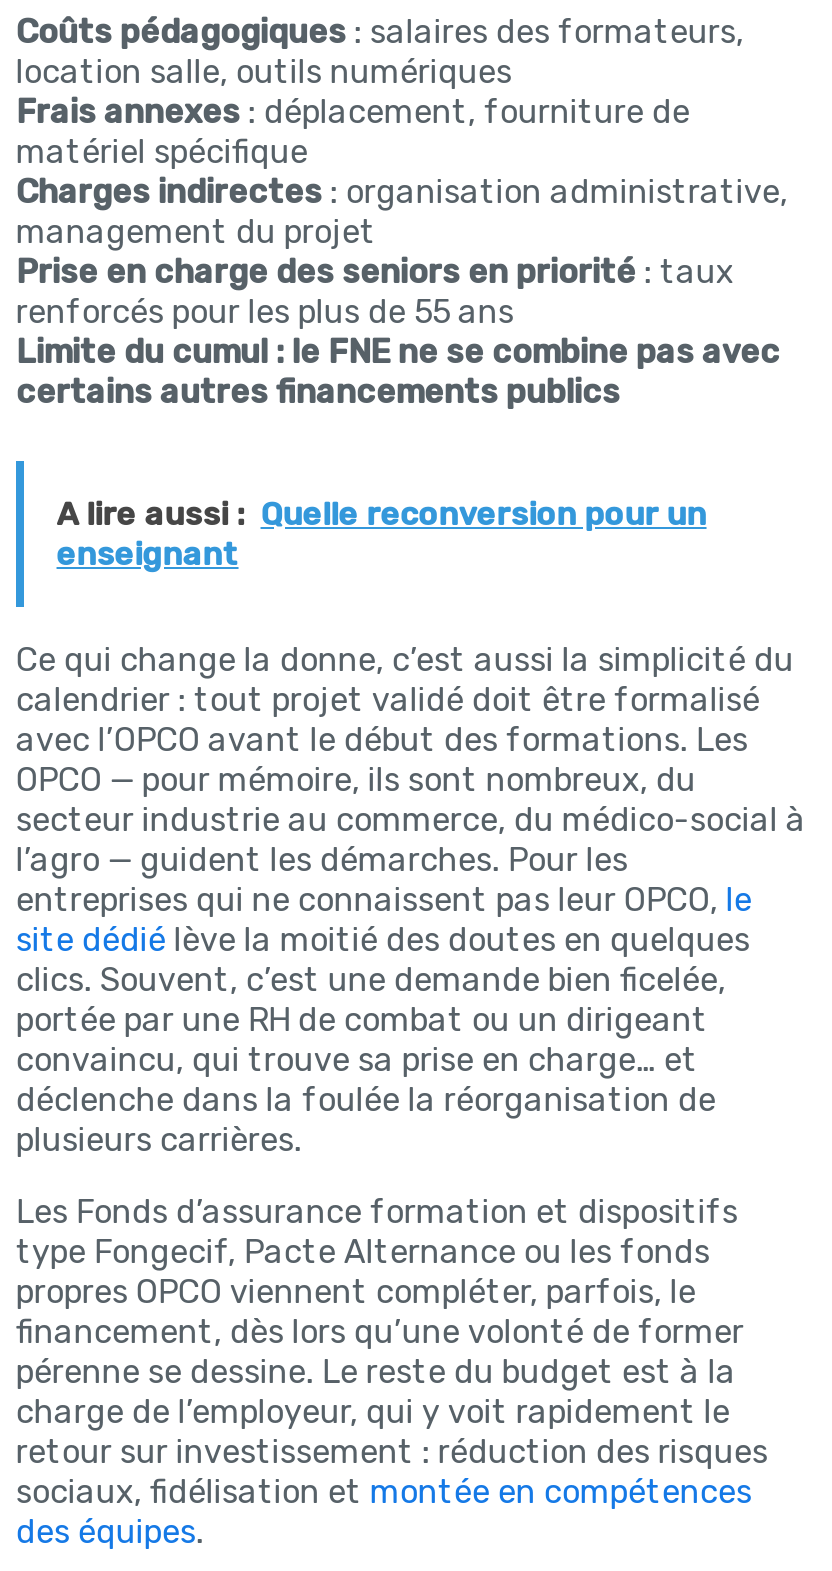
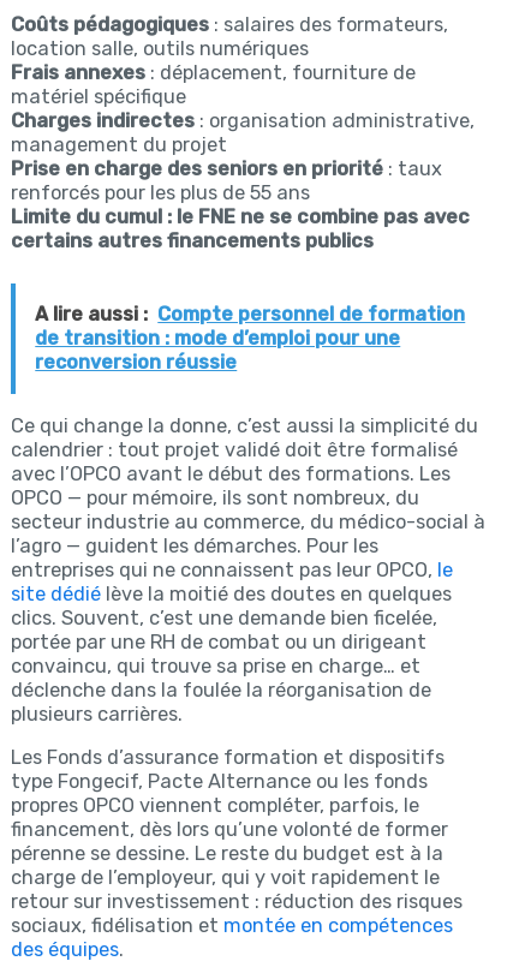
- A lire aussi : Quelle reconversion pour un
- enseignant
+ A lire aussi : Compte personnel de formation
+ de transition : mode d’emploi pour une
+ reconversion réussie
